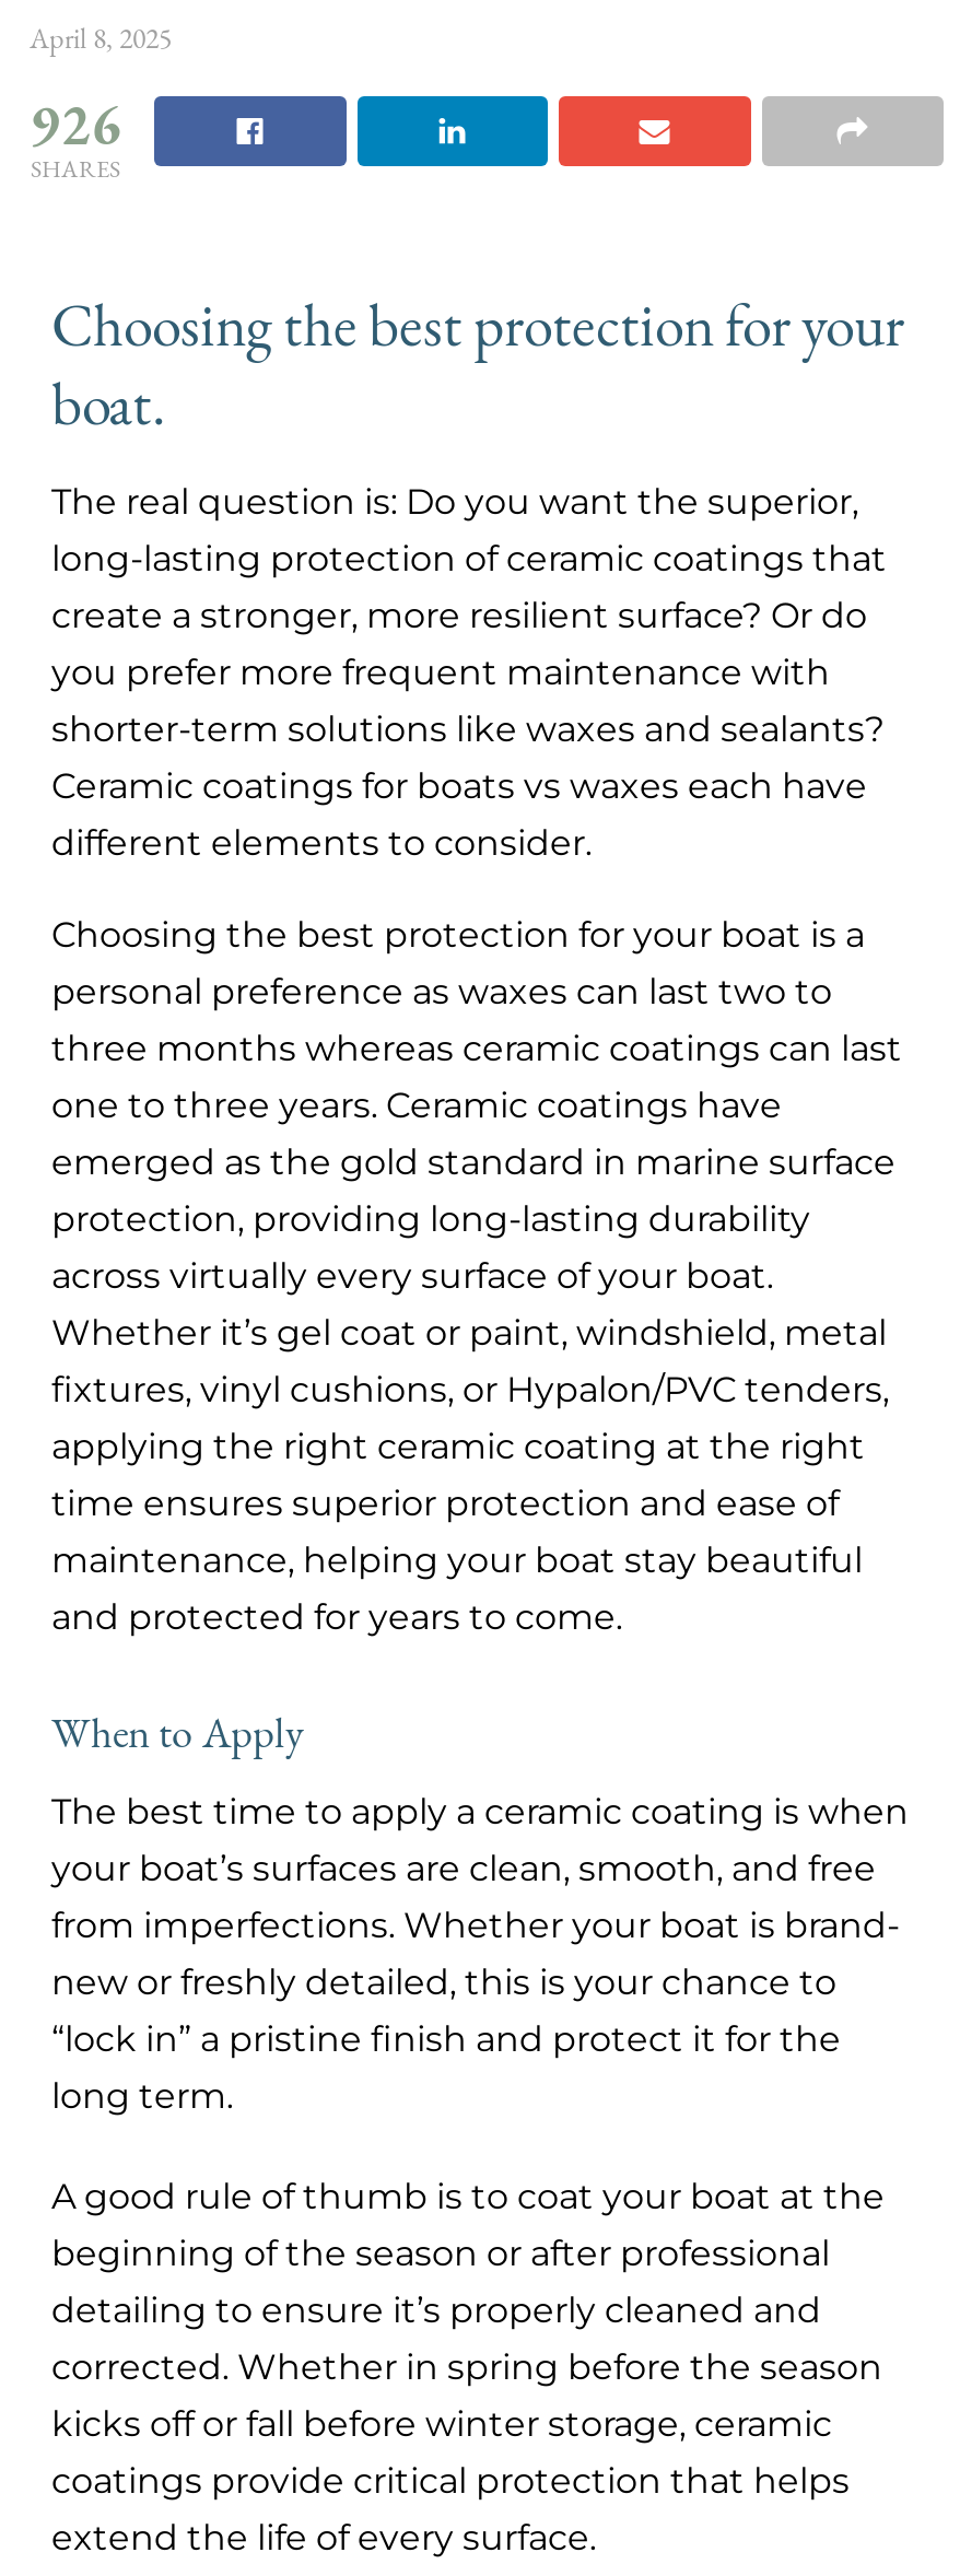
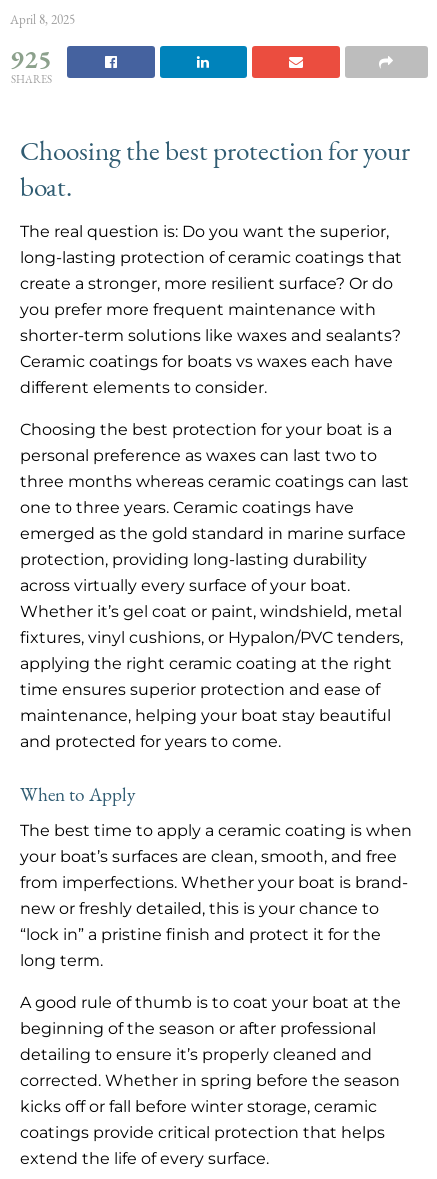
- 926
+ 925
